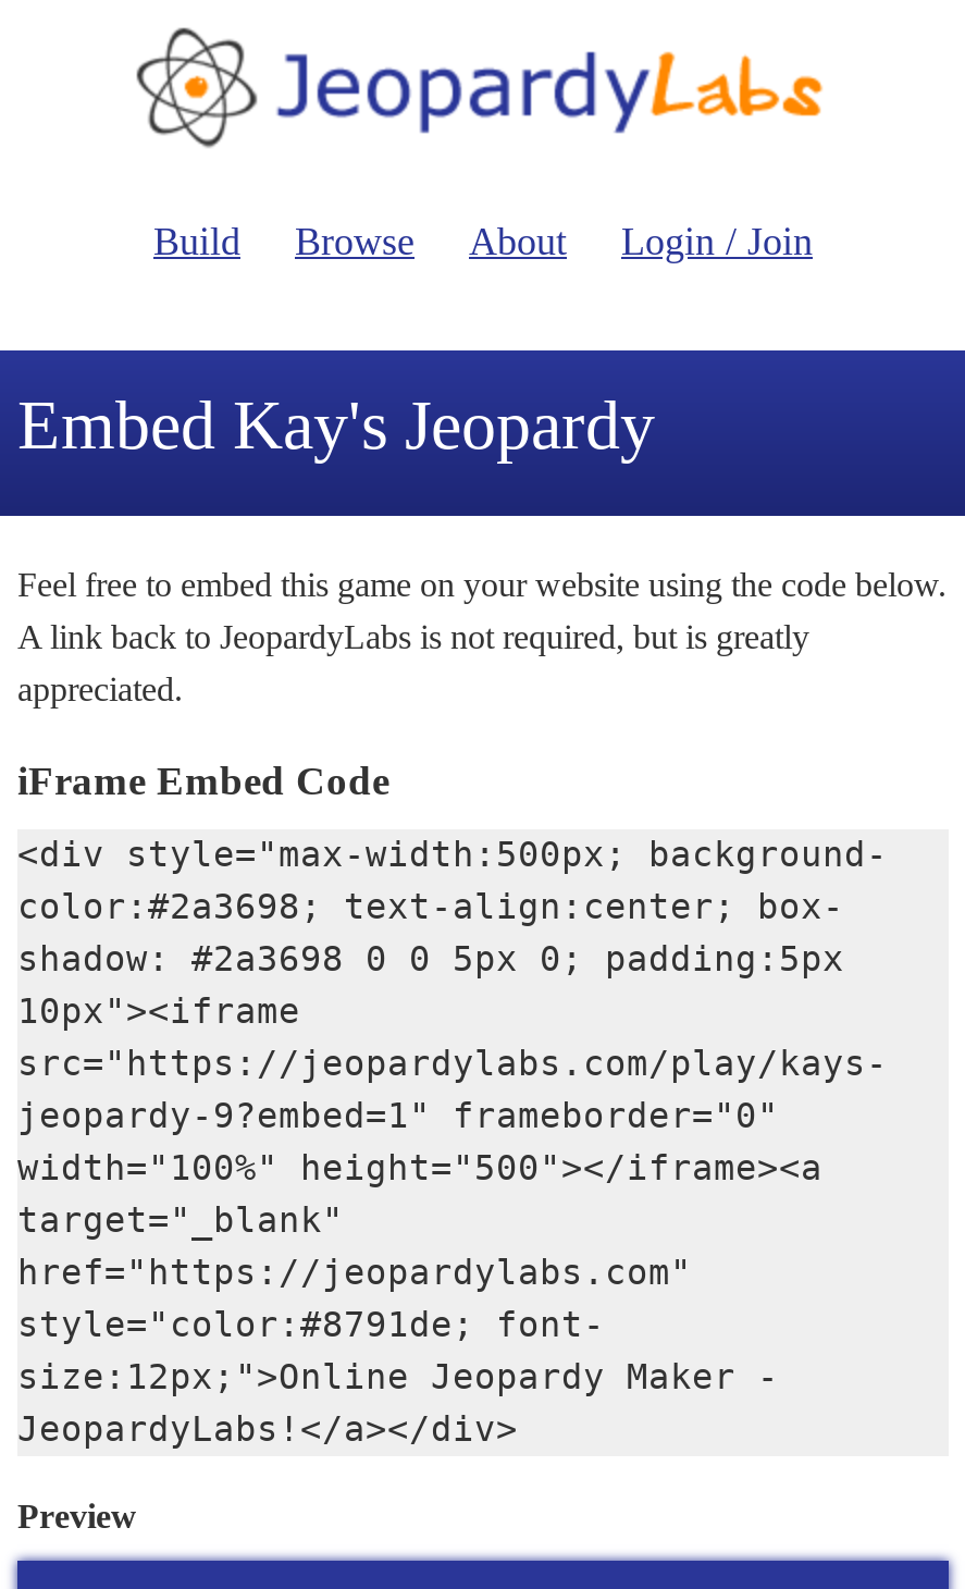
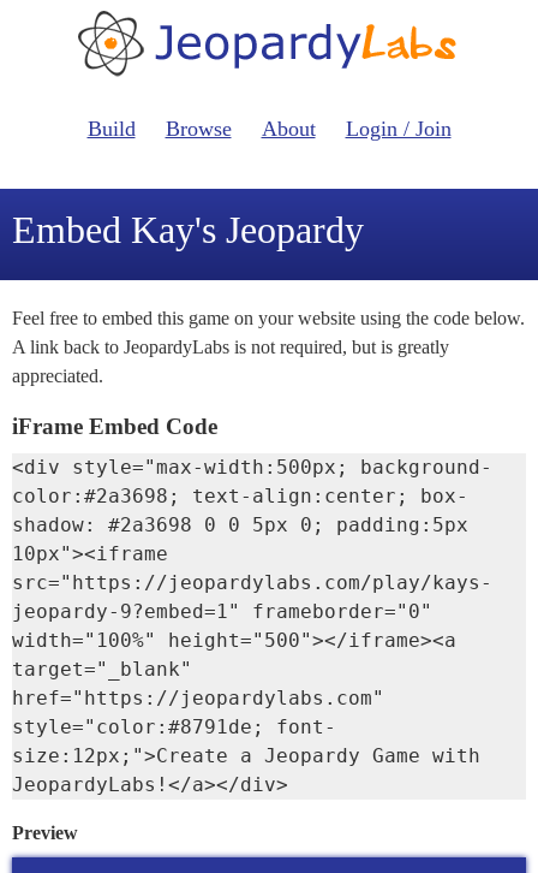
- size:12px;">Online Jeopardy Maker -
+ size:12px;">Create a Jeopardy Game with
